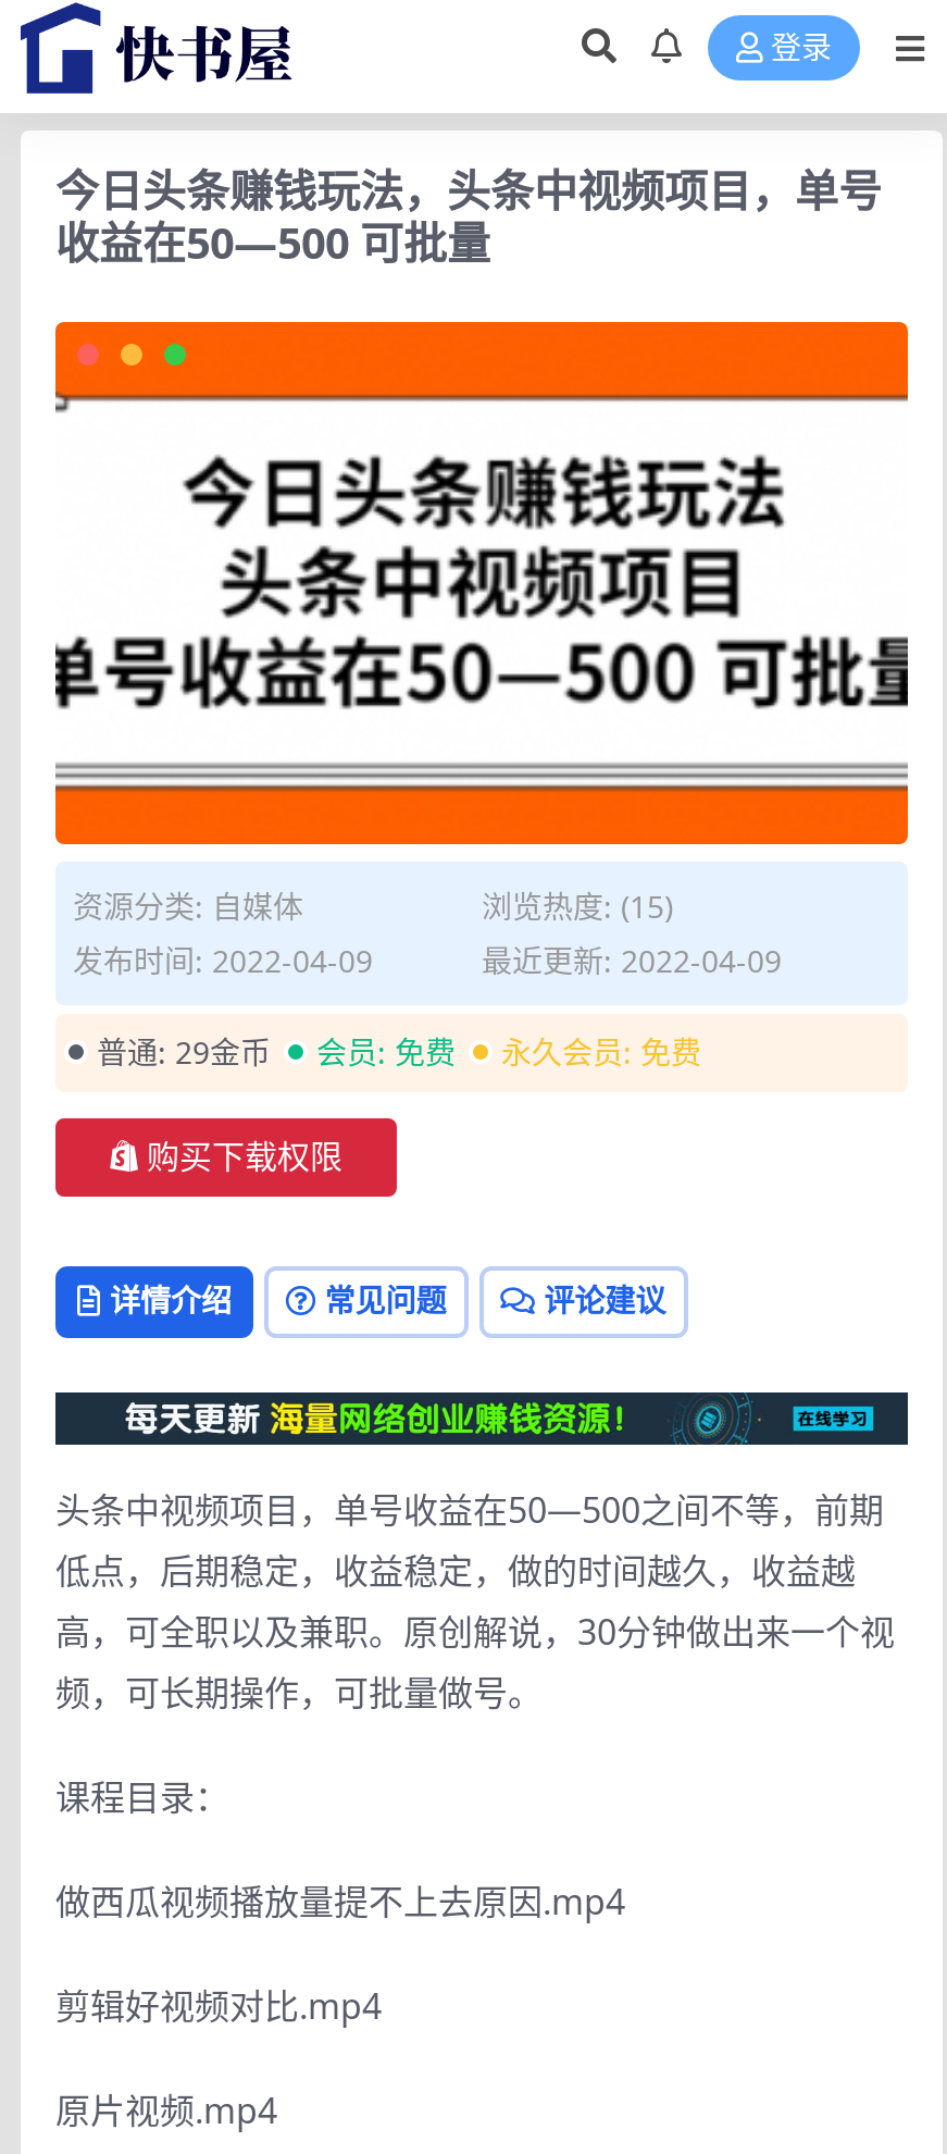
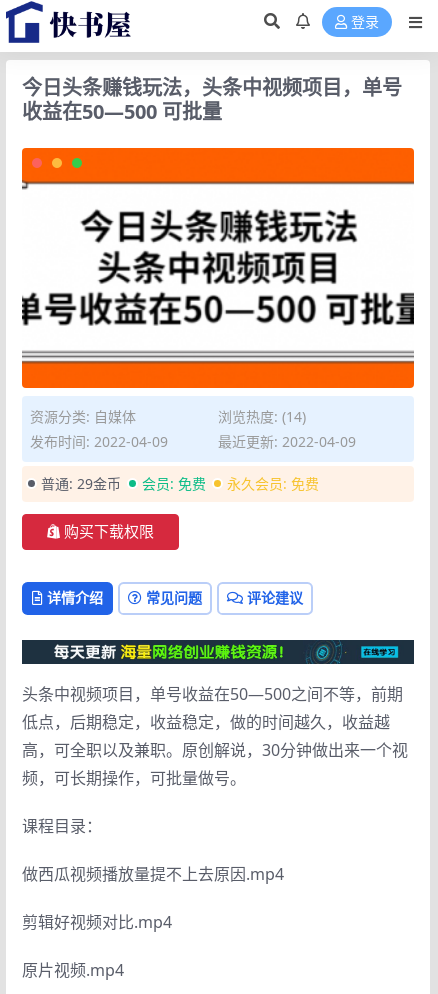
- 浏览热度: (15)
+ 浏览热度: (14)
